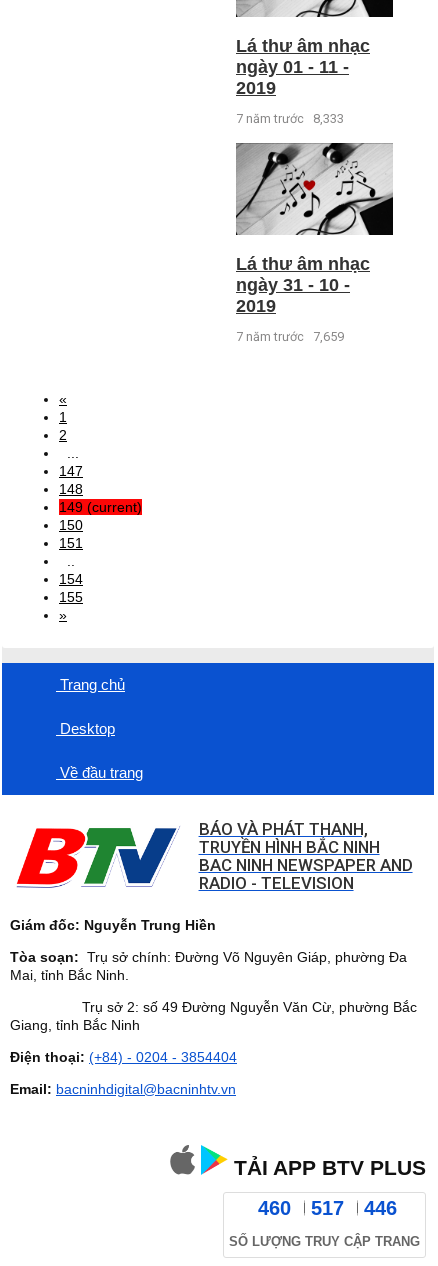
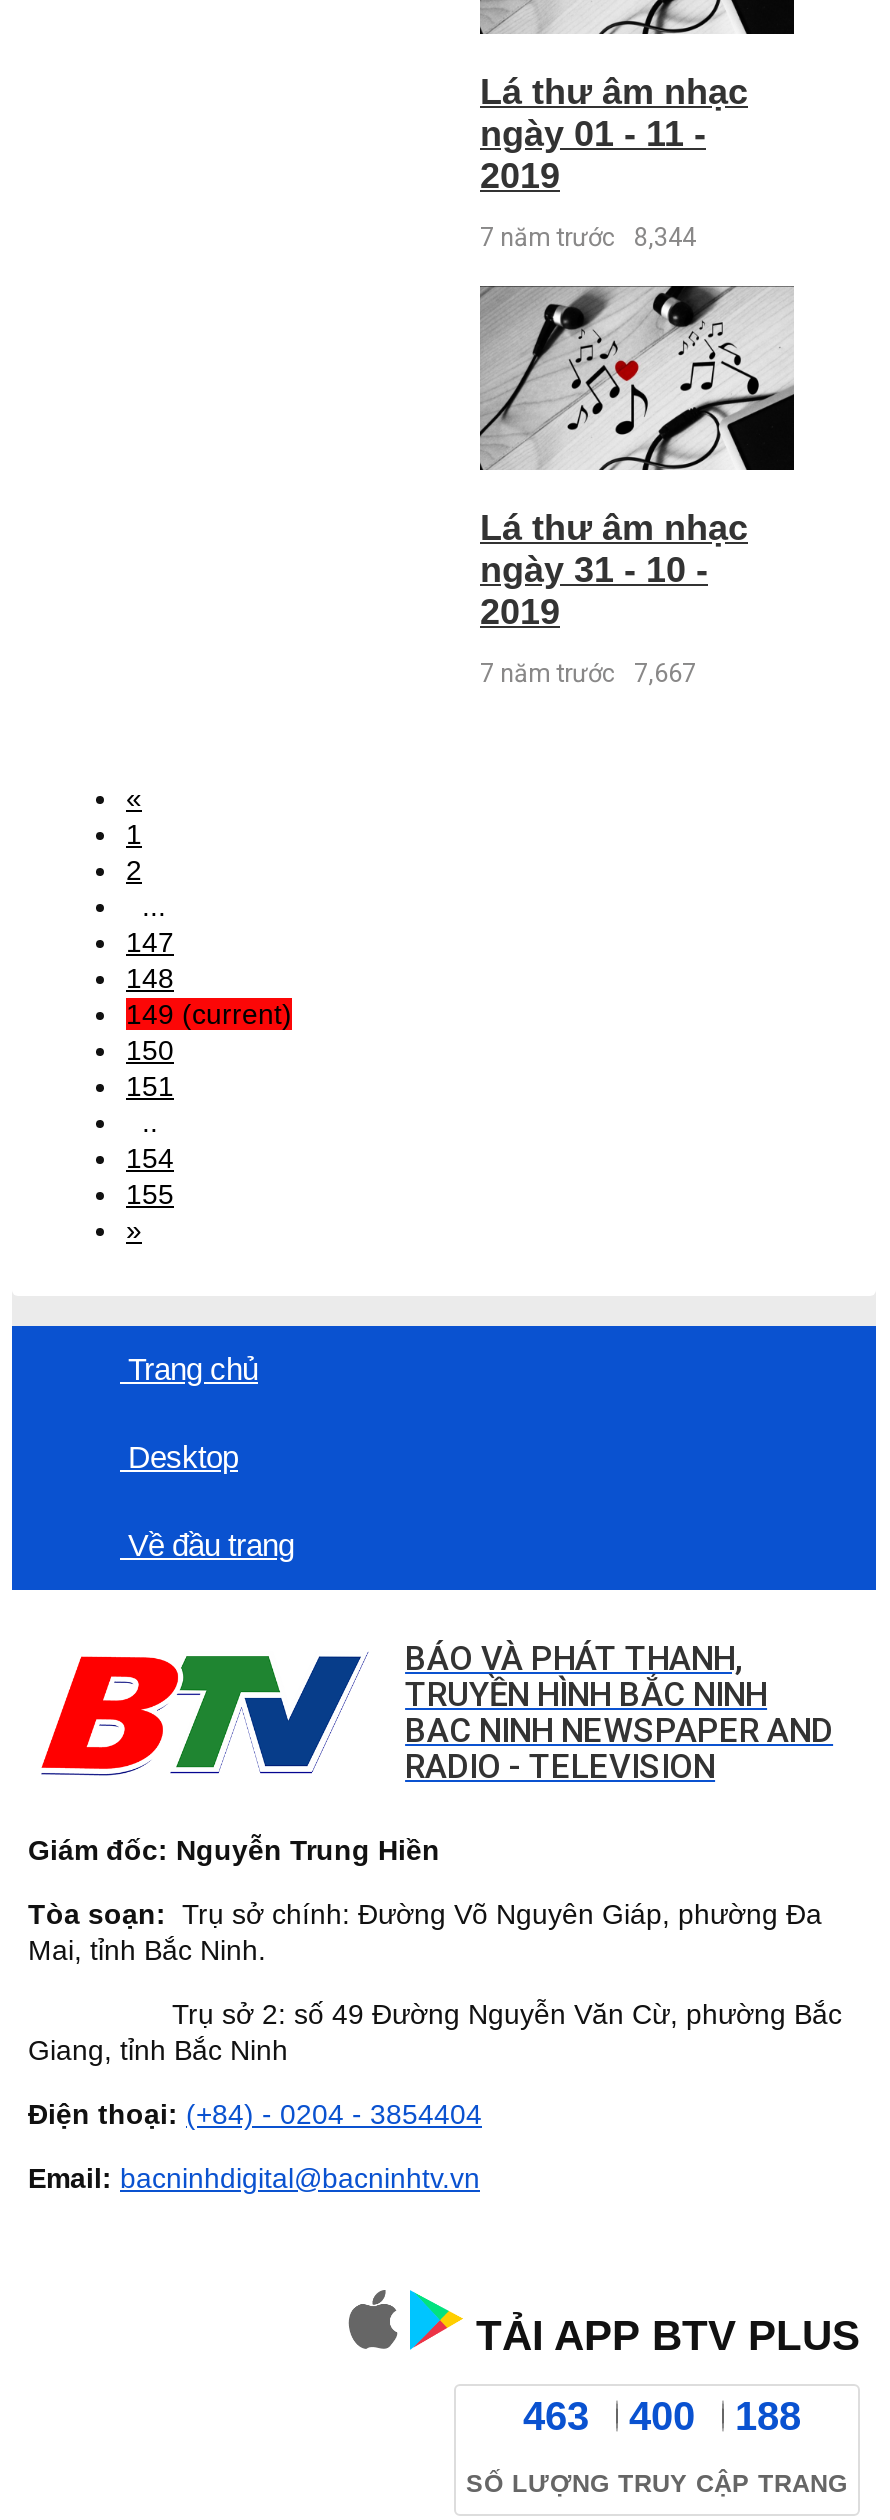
- 7 năm trước 8,333
+ 7 năm trước 8,344

- 7 năm trước 7,659
+ 7 năm trước 7,667

- 460
+ 463

- 517
+ 400

- 446
+ 188
